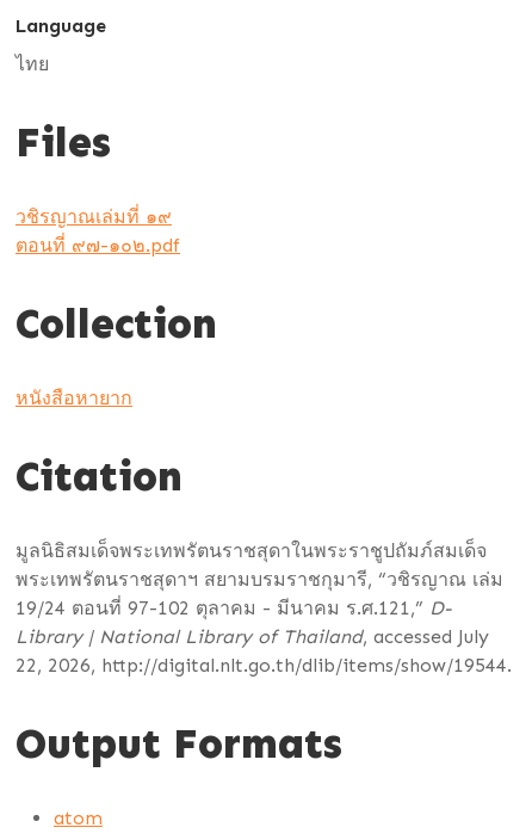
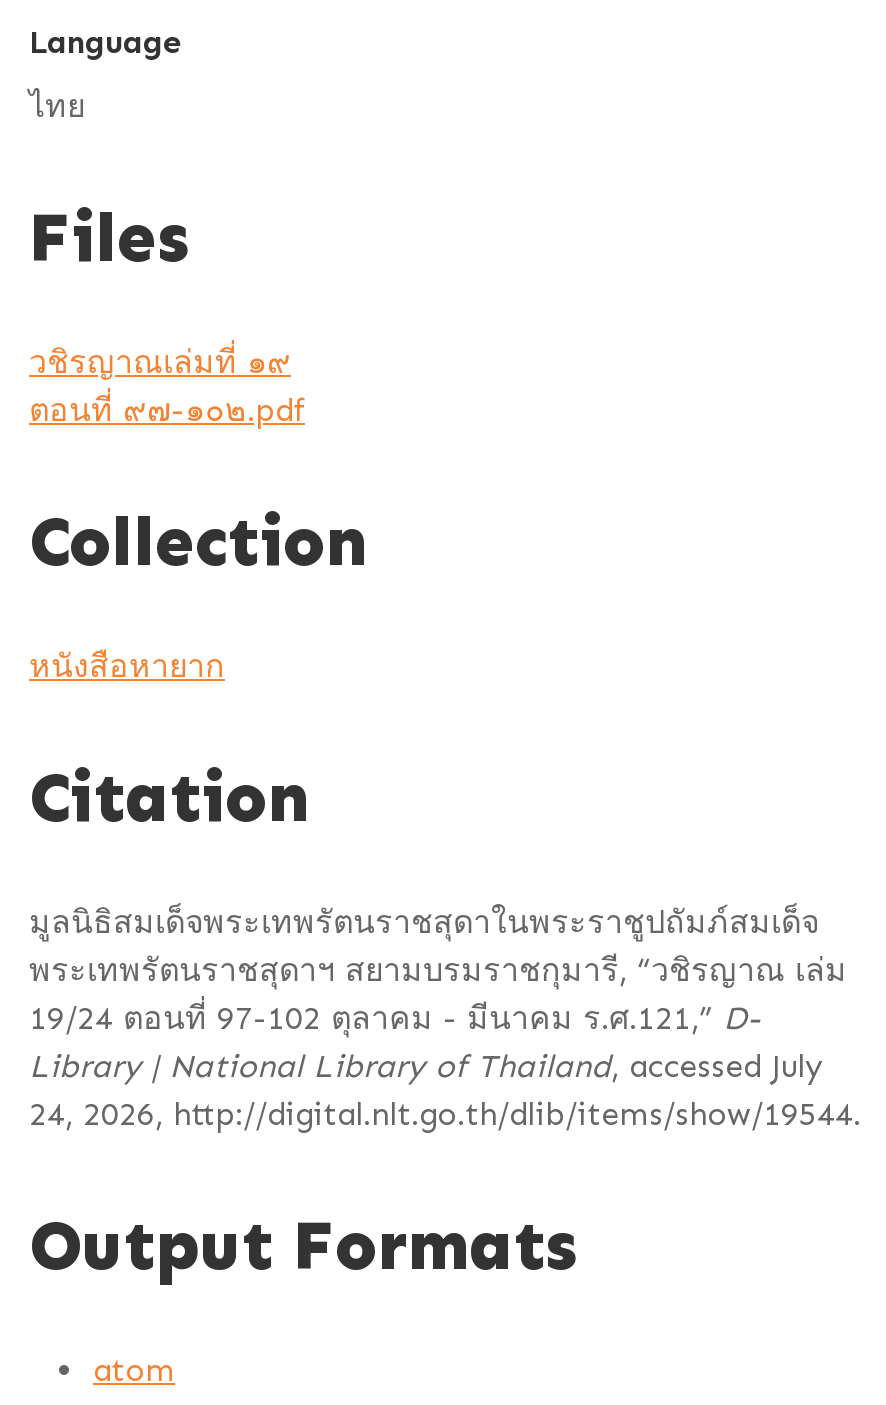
- 22, 2026, http://digital.nlt.go.th/dlib/items/show/19544.
+ 24, 2026, http://digital.nlt.go.th/dlib/items/show/19544.
